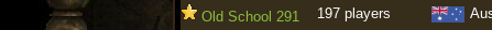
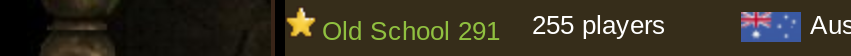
- Old School 291 197 players
+ Old School 291 255 players
